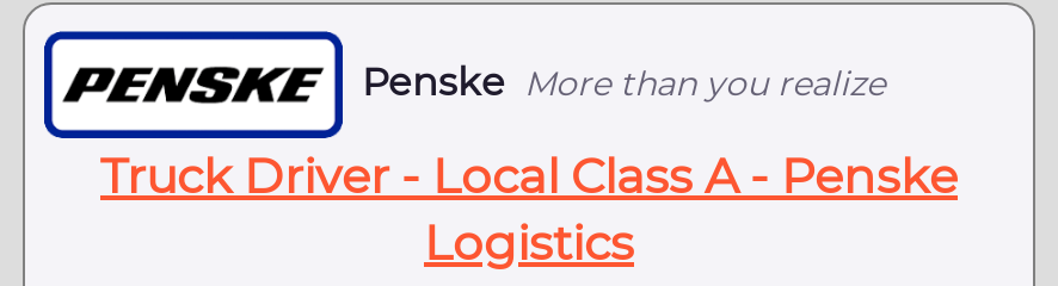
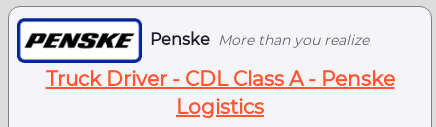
- Truck Driver - Local Class A - Penske
+ Truck Driver - CDL Class A - Penske
